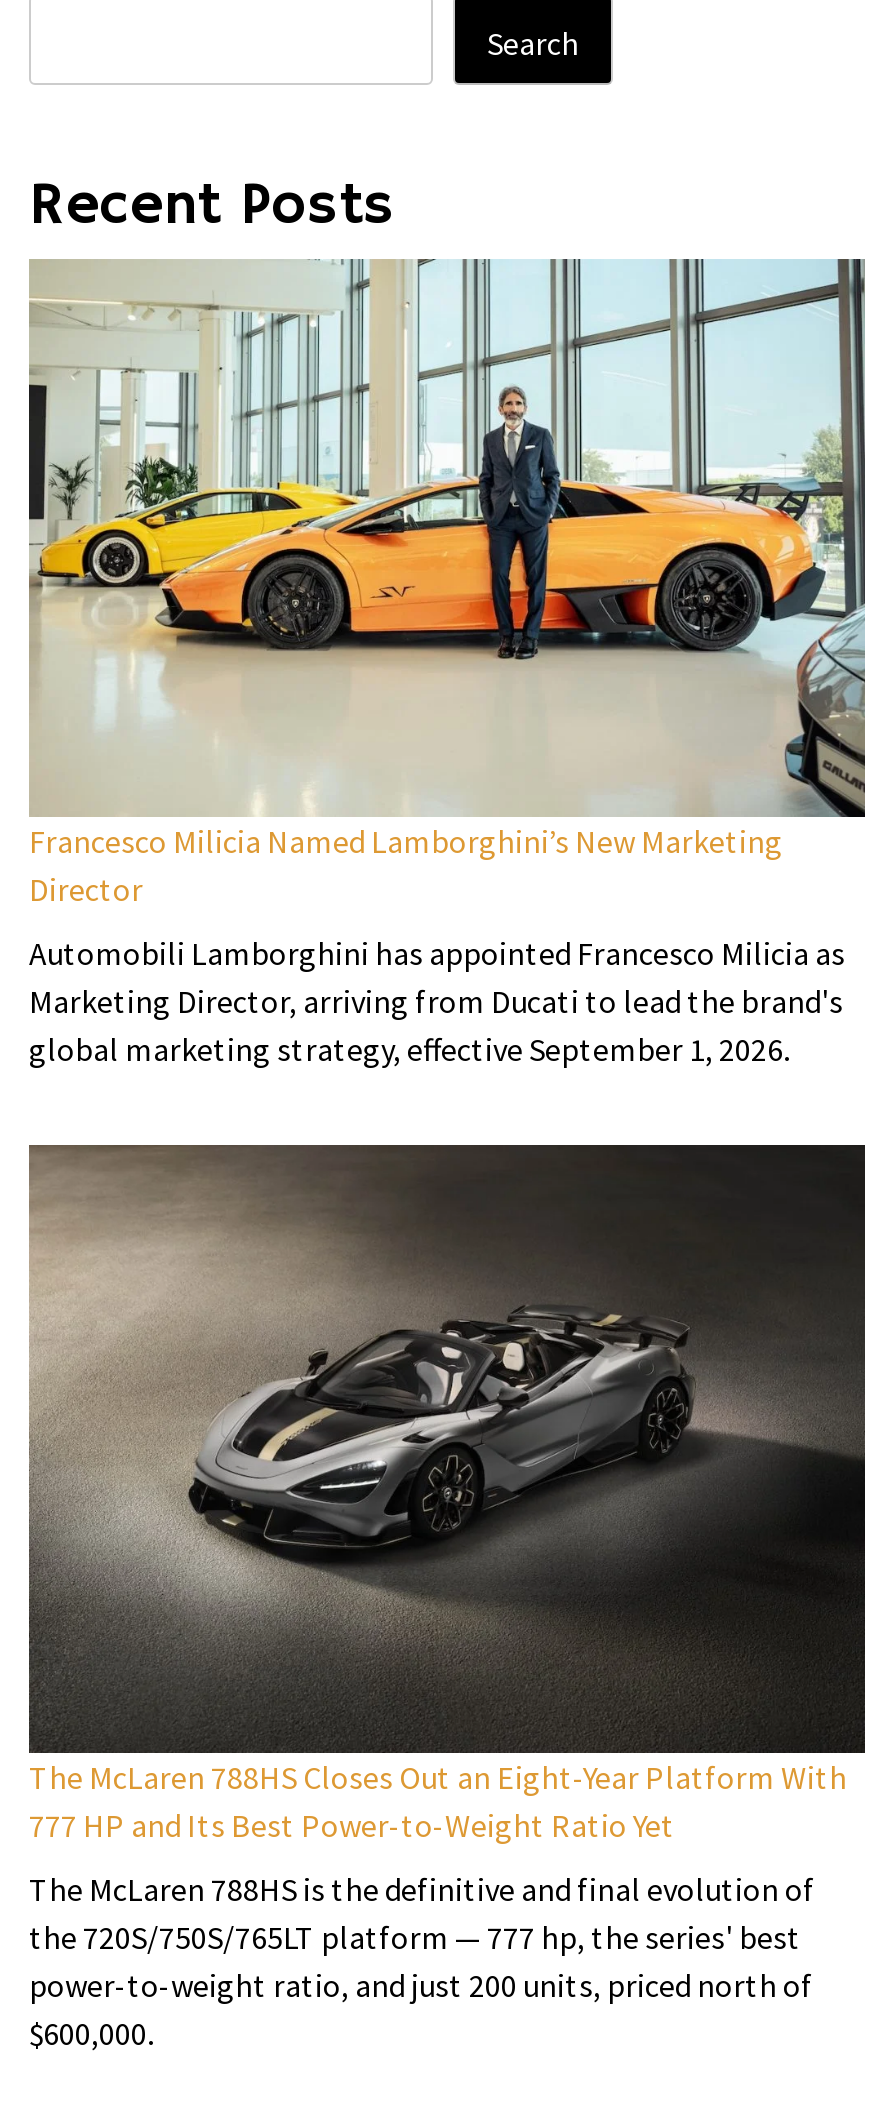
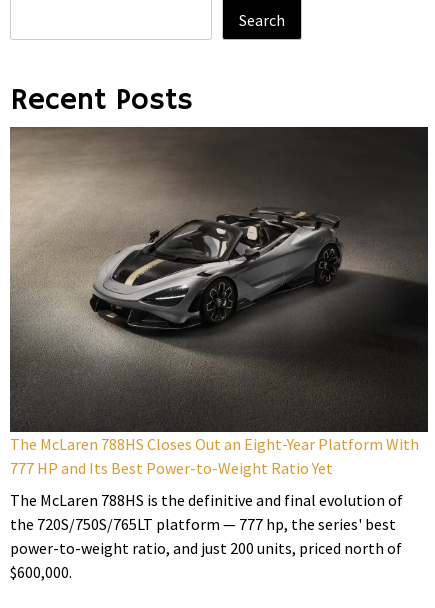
- [image]
- Francesco Milicia Named Lamborghini’s New Marketing
- Director
- Automobili Lamborghini has appointed Francesco Milicia as
- Marketing Director, arriving from Ducati to lead the brand's
- global marketing strategy, effective September 1, 2026.
